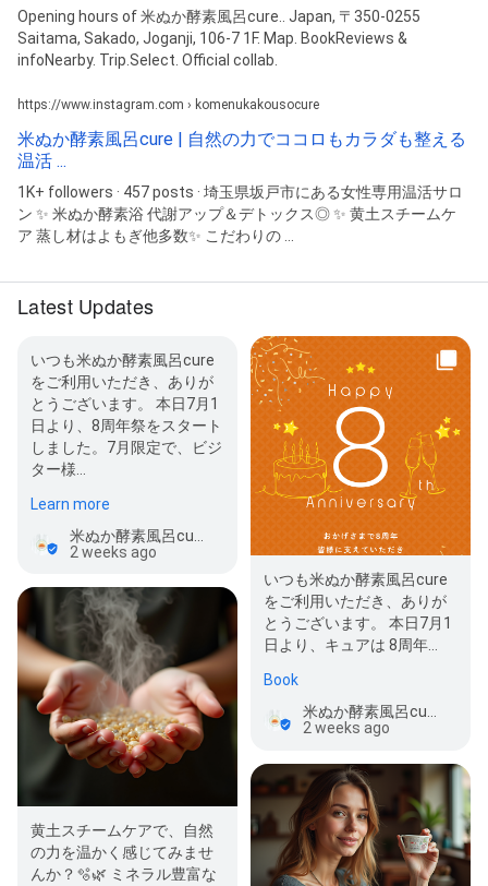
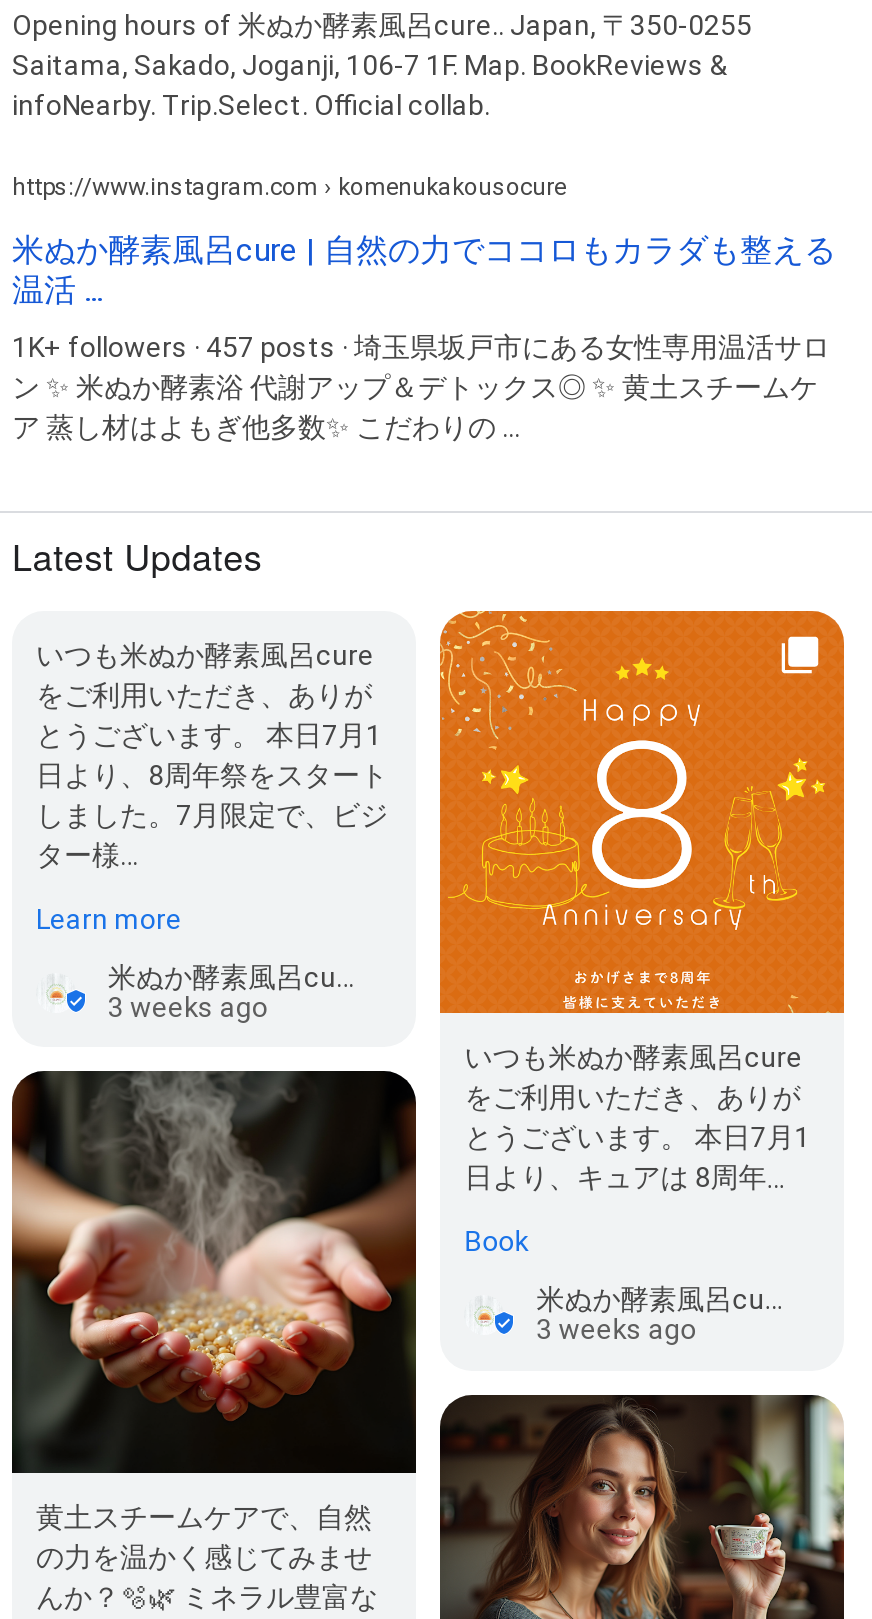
- 2 weeks ago
+ 3 weeks ago

- 2 weeks ago
+ 3 weeks ago
